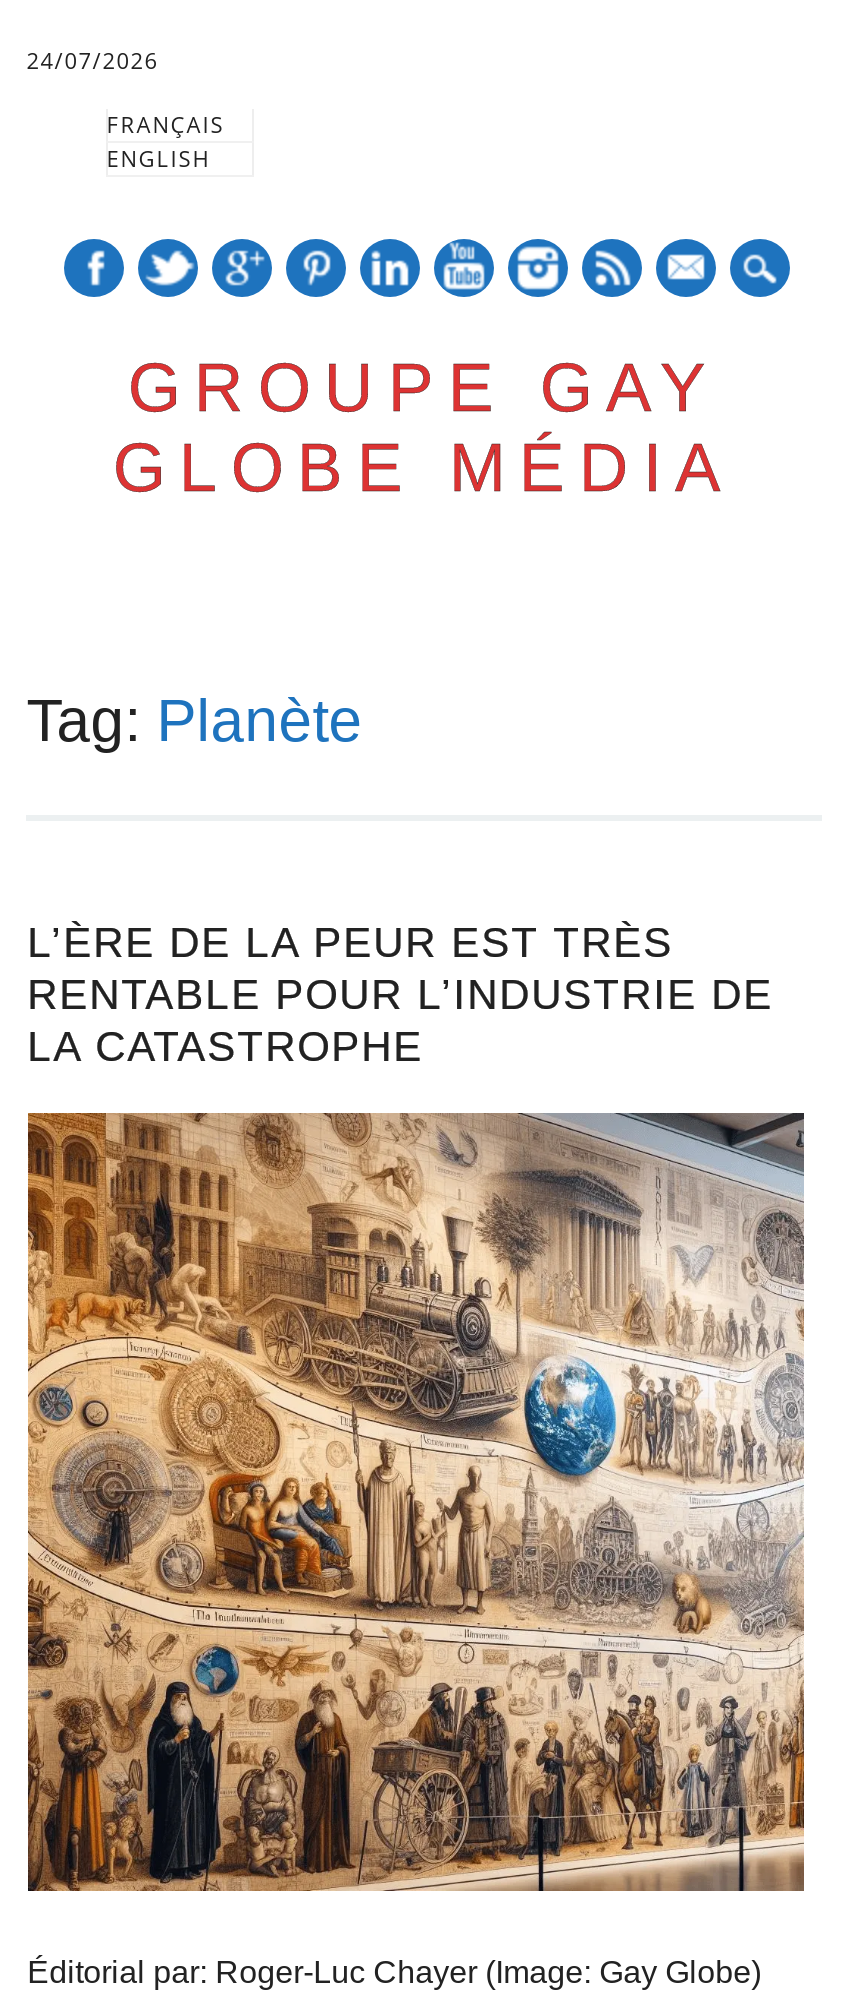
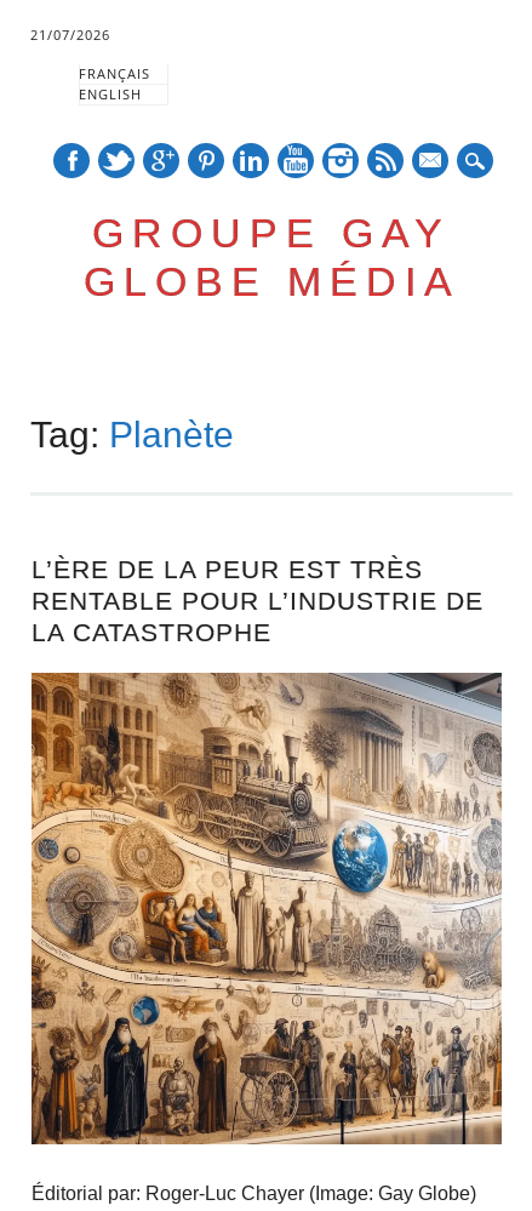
- 24/07/2026
+ 21/07/2026
